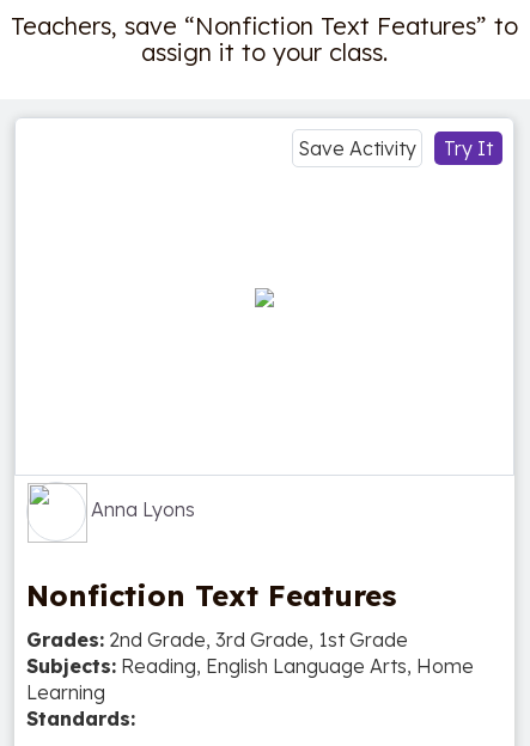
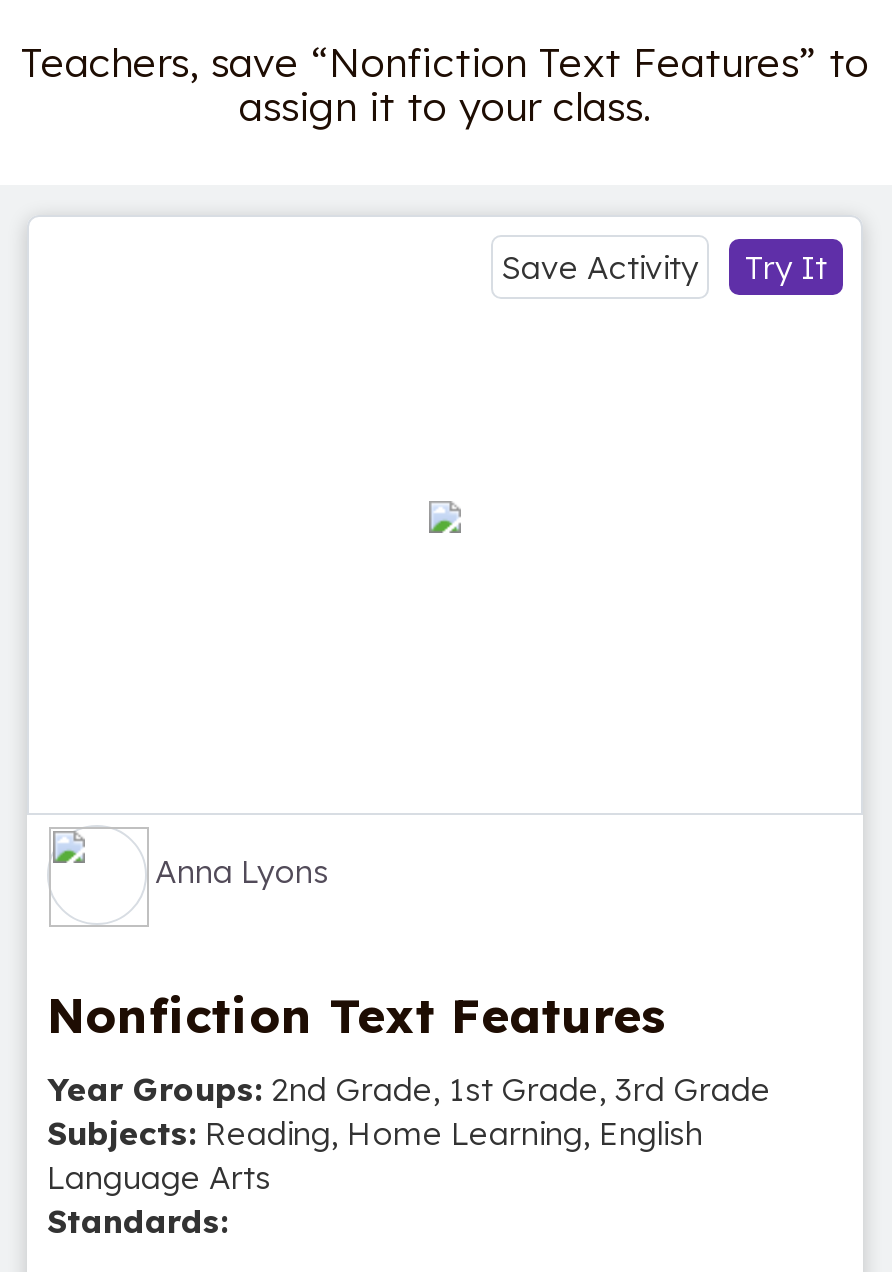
- Grades: 2nd Grade, 3rd Grade, 1st Grade
- Subjects: Reading, English Language Arts, Home
- Learning
+ Year Groups: 2nd Grade, 1st Grade, 3rd Grade
+ Subjects: Reading, Home Learning, English
+ Language Arts
